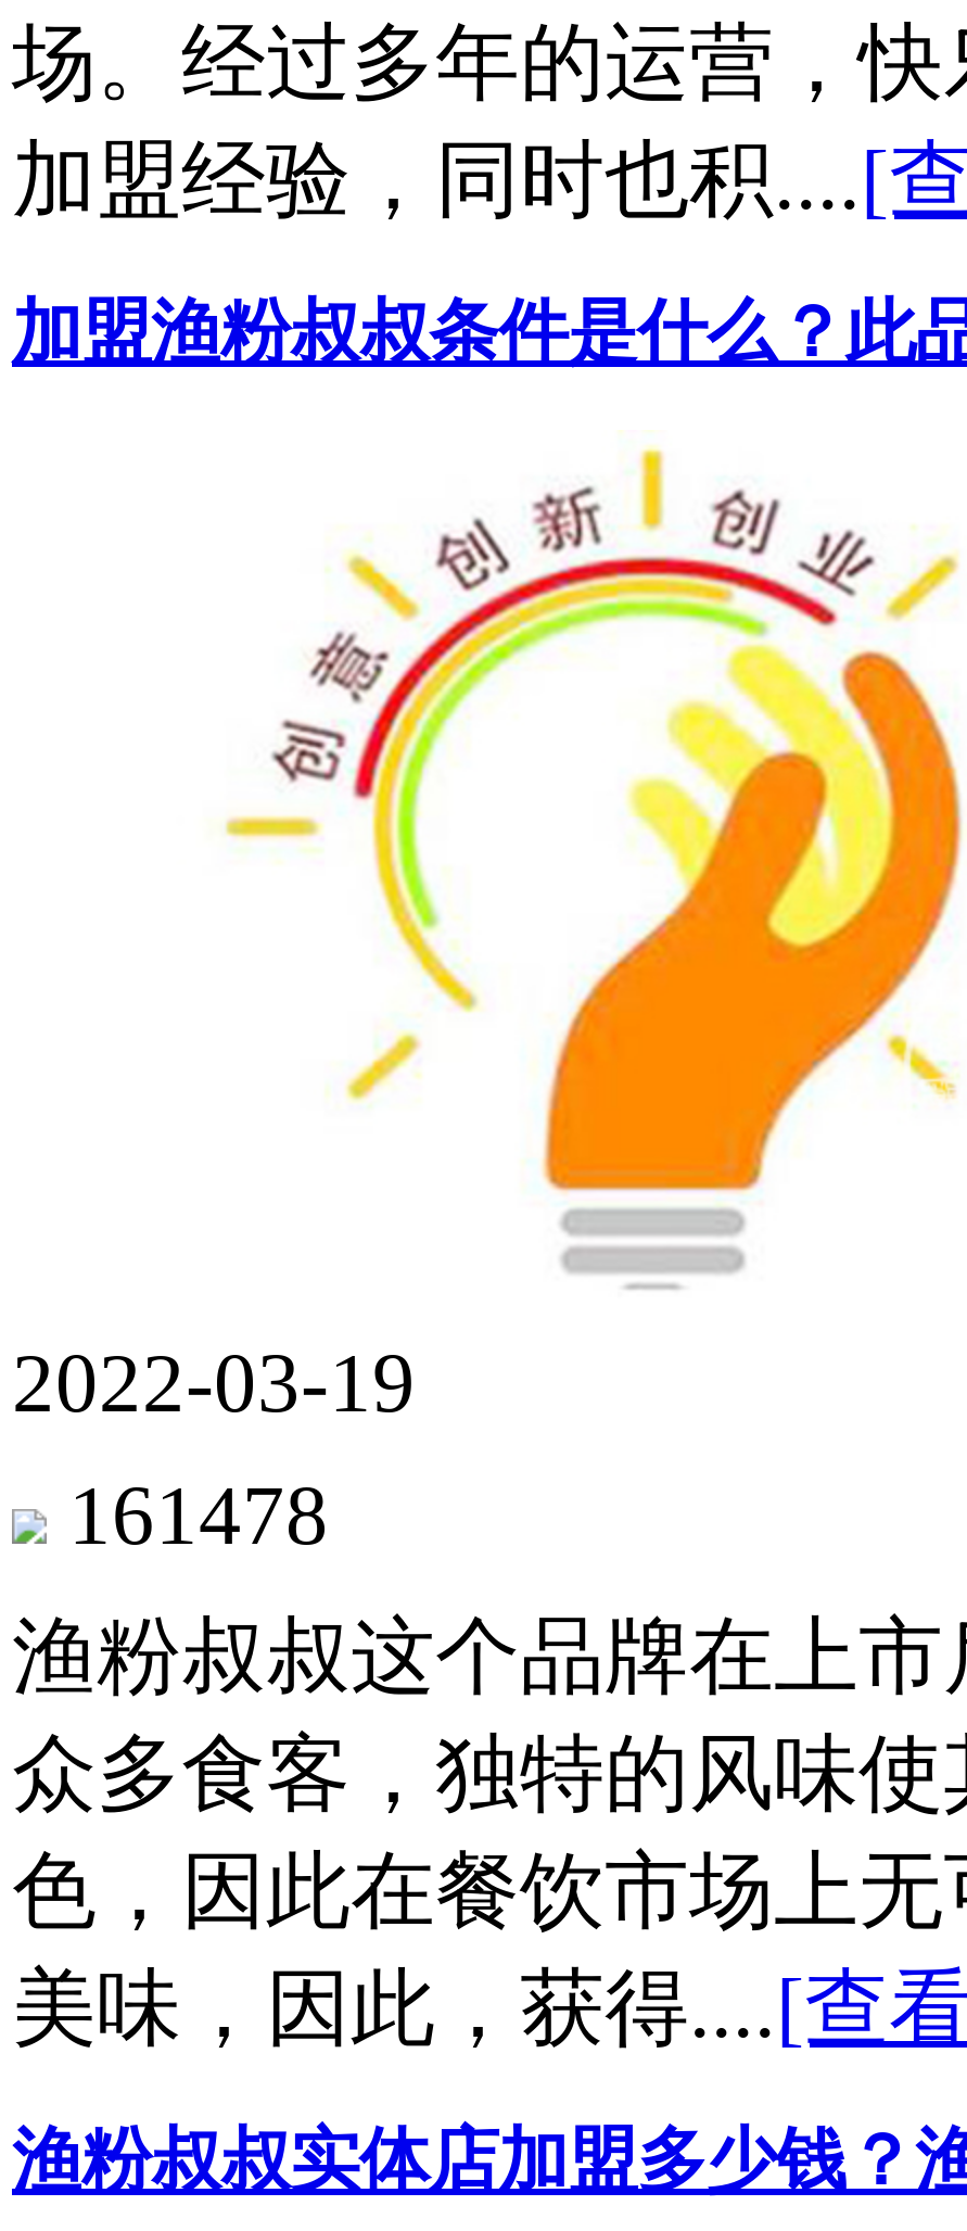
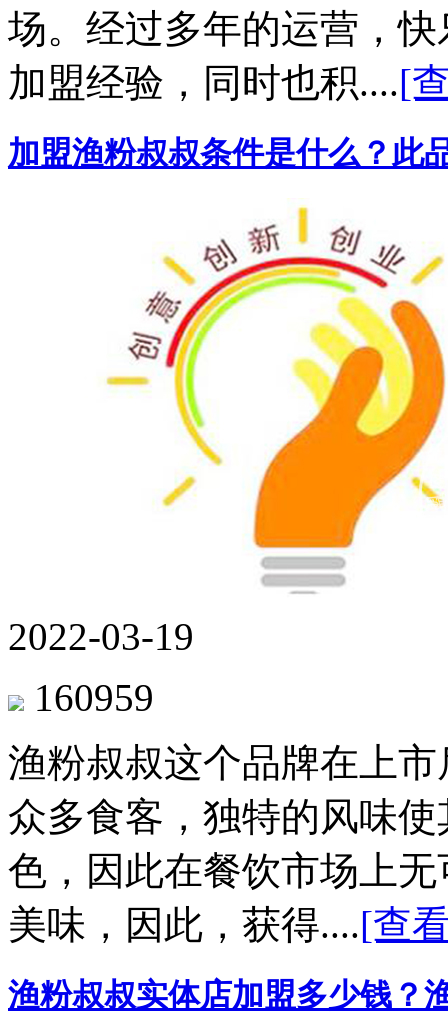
- 161478
+ 160959
